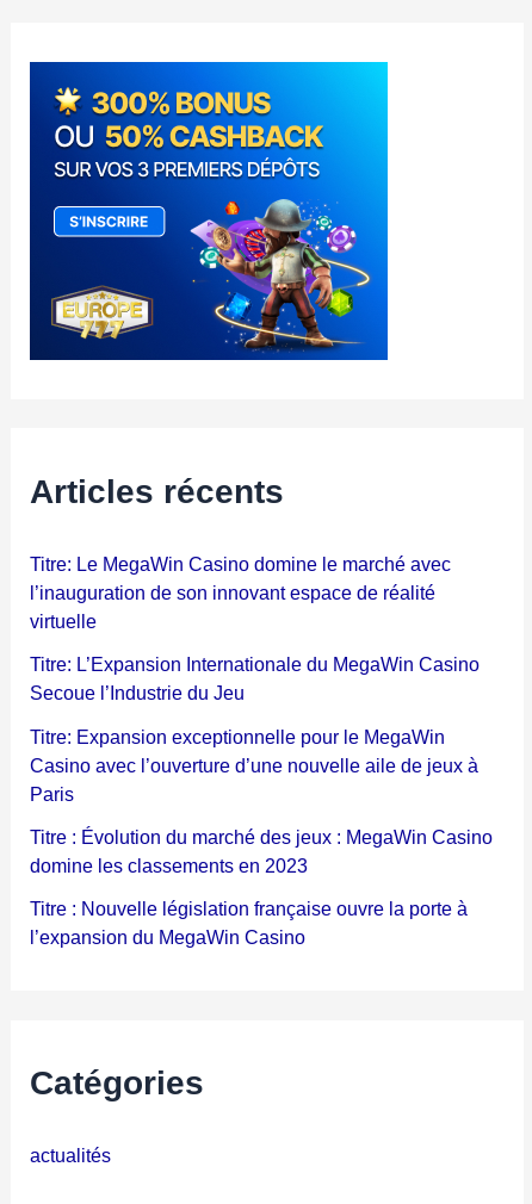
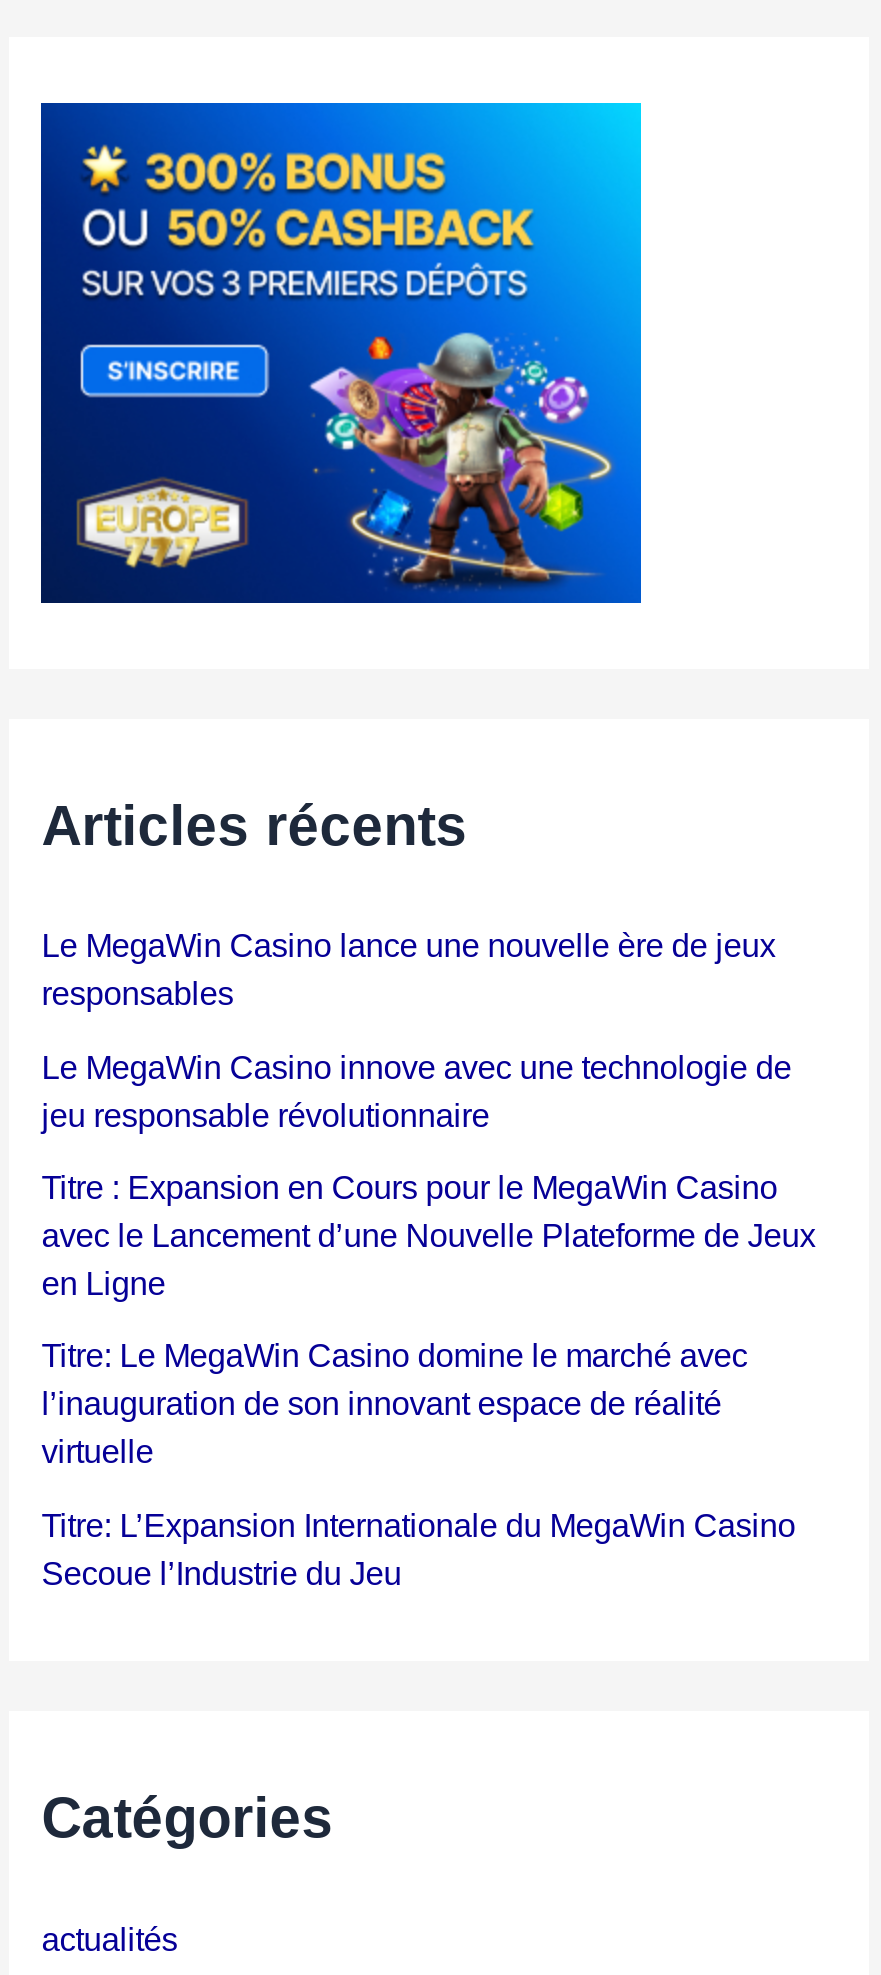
+ Le MegaWin Casino lance une nouvelle ère de jeux
+ responsables
+ Le MegaWin Casino innove avec une technologie de
+ jeu responsable révolutionnaire
+ Titre : Expansion en Cours pour le MegaWin Casino
+ avec le Lancement d’une Nouvelle Plateforme de Jeux
+ en Ligne

moved down: Titre: Le MegaWin Casino domine le marché avec | l’inauguration de son innovant espace de réalité | virtuelle | Titre: L’Expansion Internationale du MegaWin Casino | Secoue l’Industrie du Jeu

- Titre: Expansion exceptionnelle pour le MegaWin
- Casino avec l’ouverture d’une nouvelle aile de jeux à
- Paris
- Titre : Évolution du marché des jeux : MegaWin Casino
- domine les classements en 2023
- Titre : Nouvelle législation française ouvre la porte à
- l’expansion du MegaWin Casino
